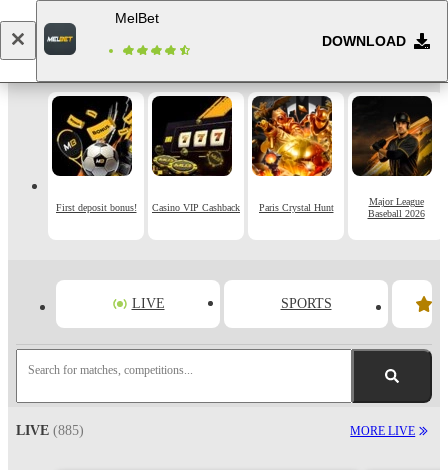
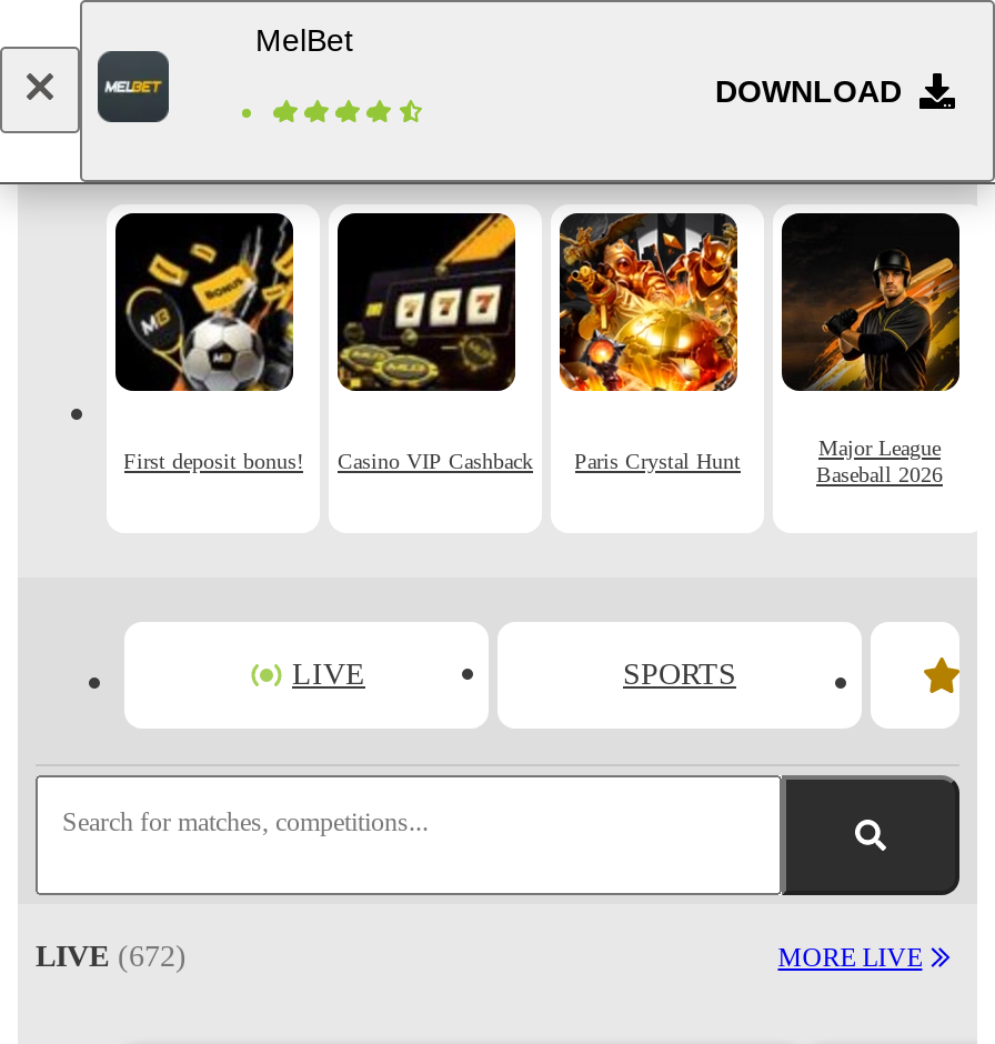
- LIVE (885)
+ LIVE (672)
